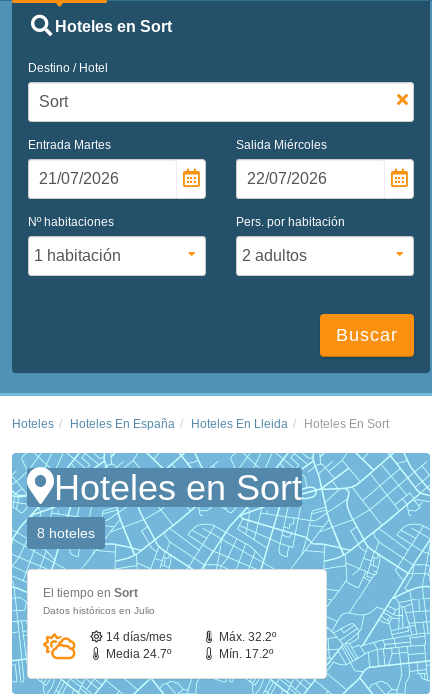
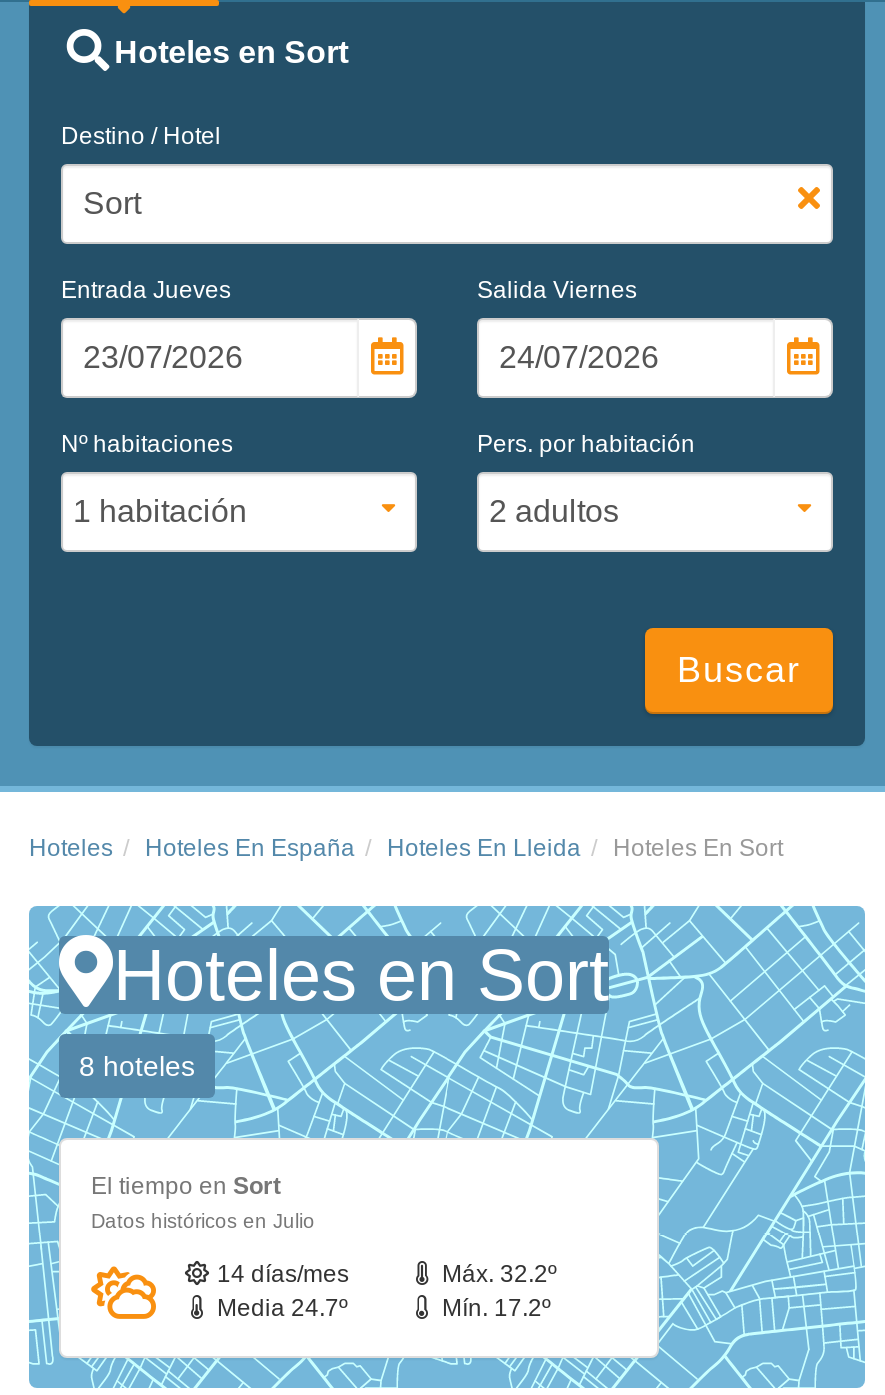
- Entrada Martes
+ Entrada Jueves

- Salida Miércoles
+ Salida Viernes
